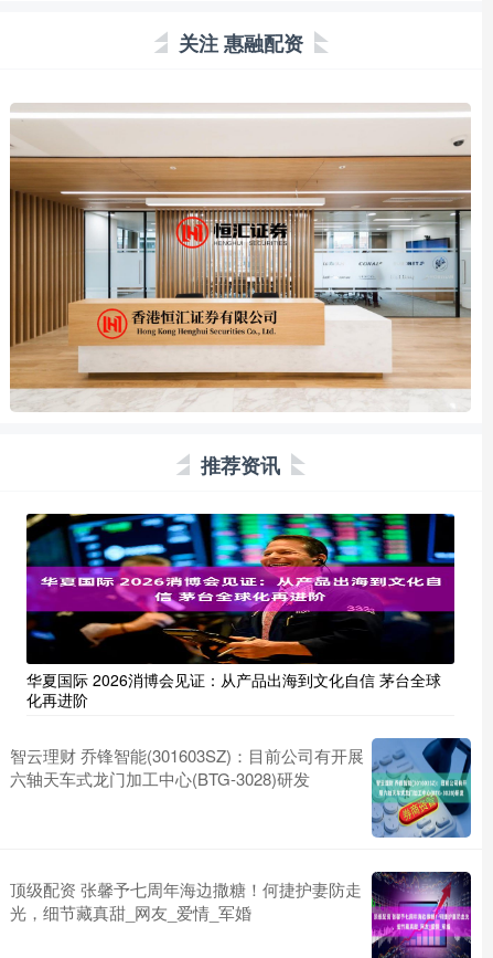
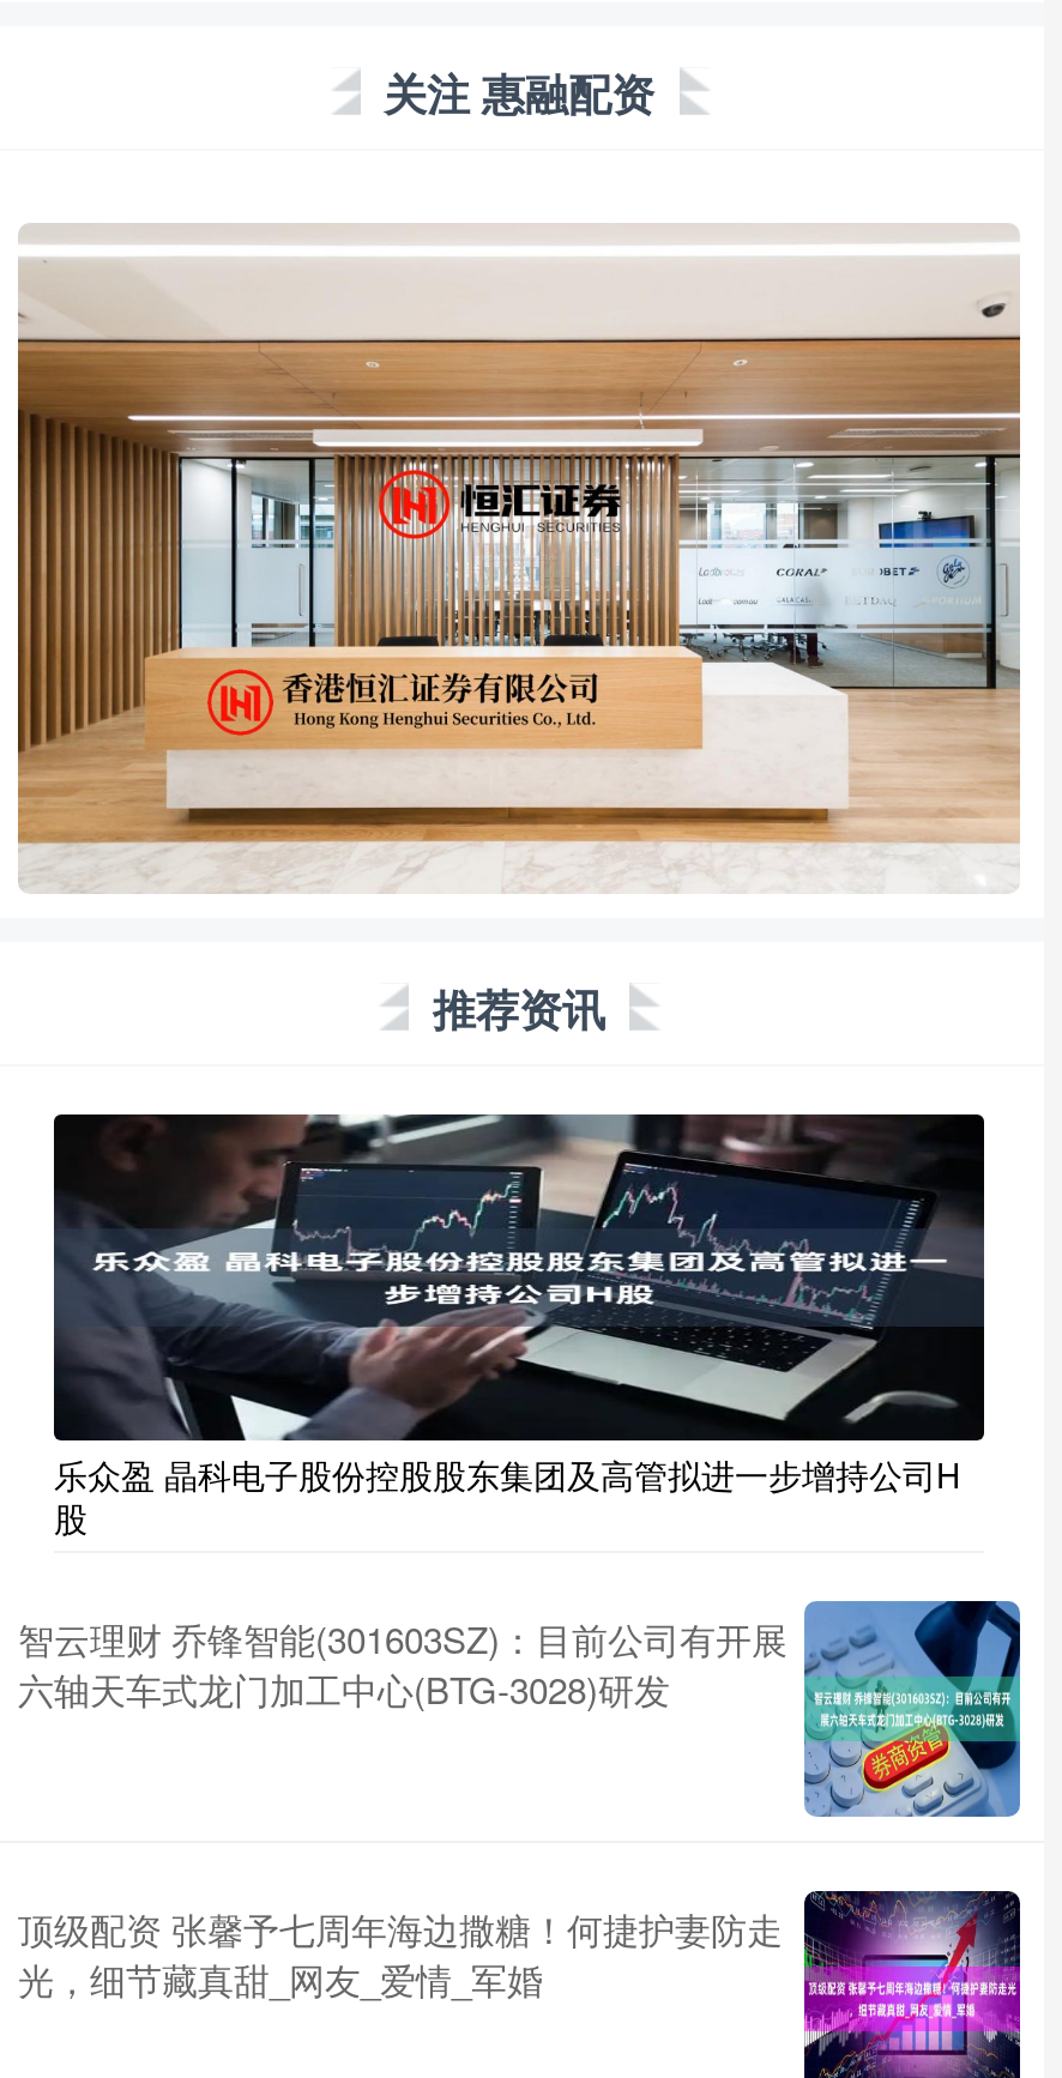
- [image]
- 华夏国际 2026消博会见证：从产品出海到文化自信 茅台全球
- 化再进阶
+ [image]
+ 乐众盈 晶科电子股份控股股东集团及高管拟进一步增持公司H
+ 股
